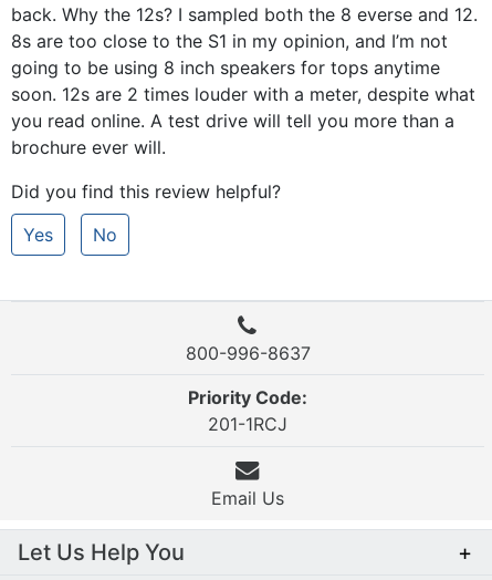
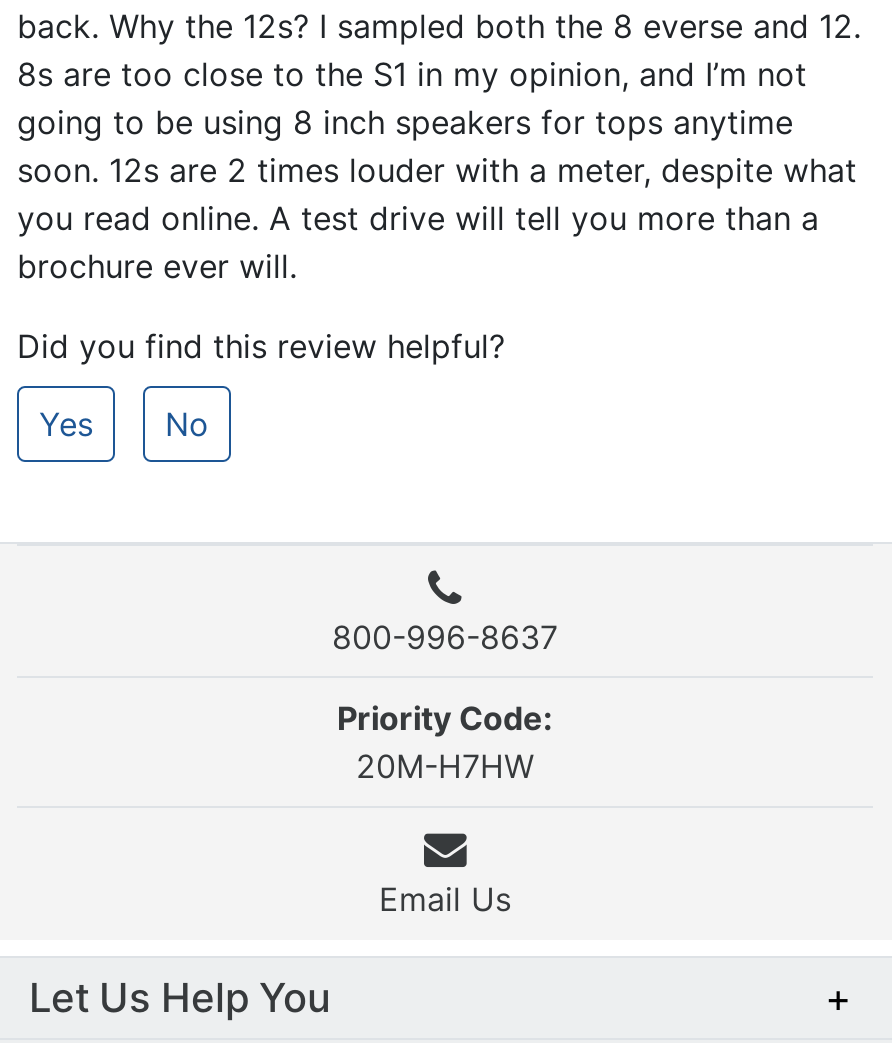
- 201-1RCJ
+ 20M-H7HW
